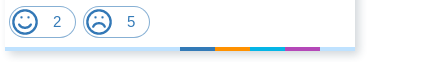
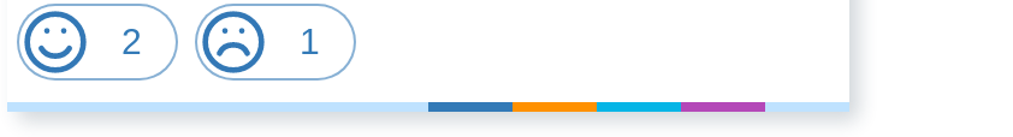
- 5
+ 1
